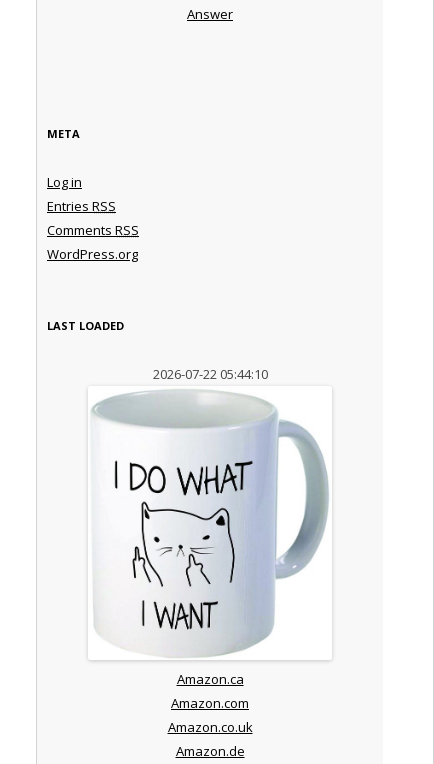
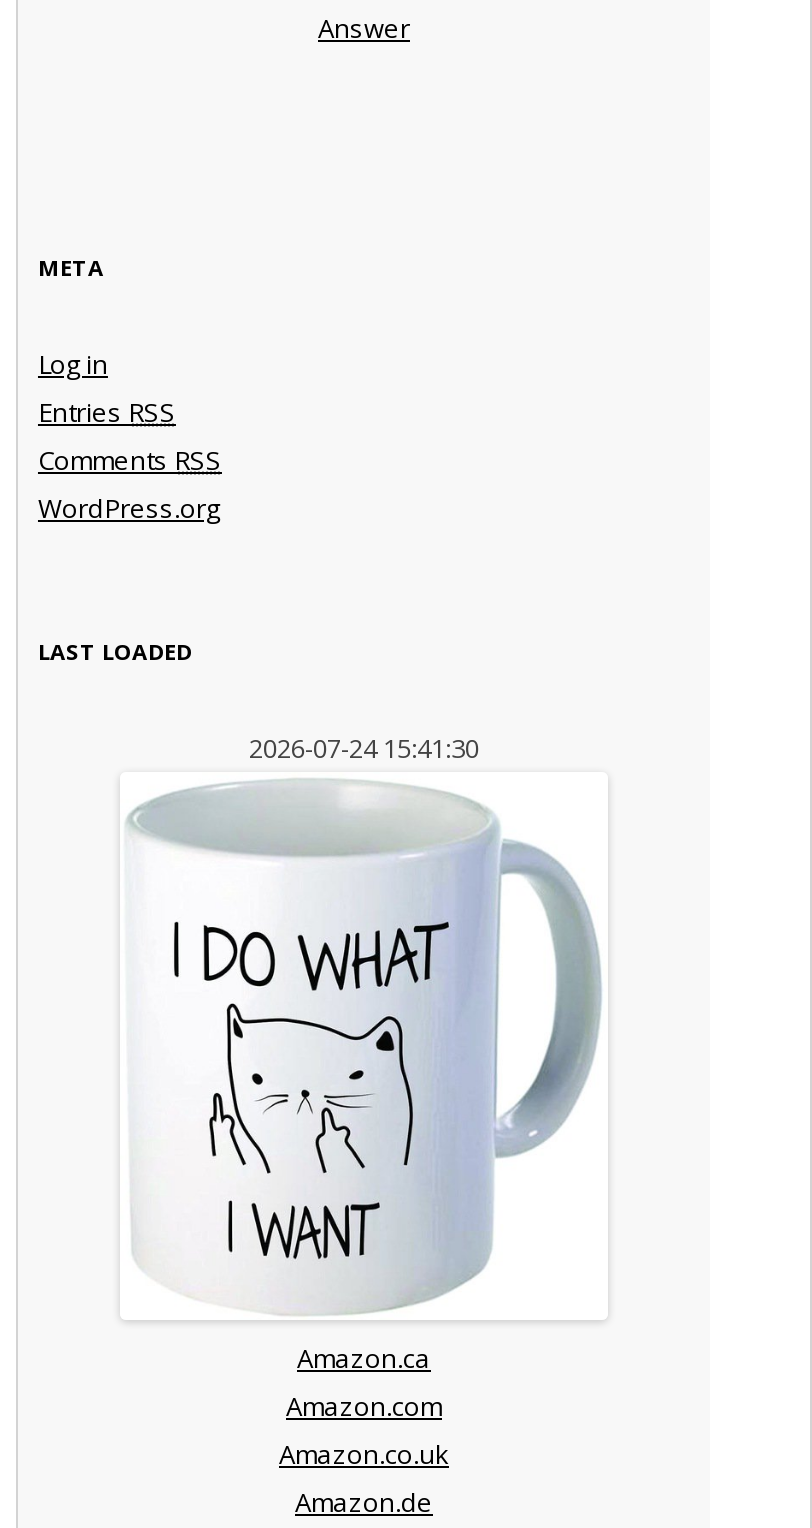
- 2026-07-22 05:44:10
+ 2026-07-24 15:41:30
